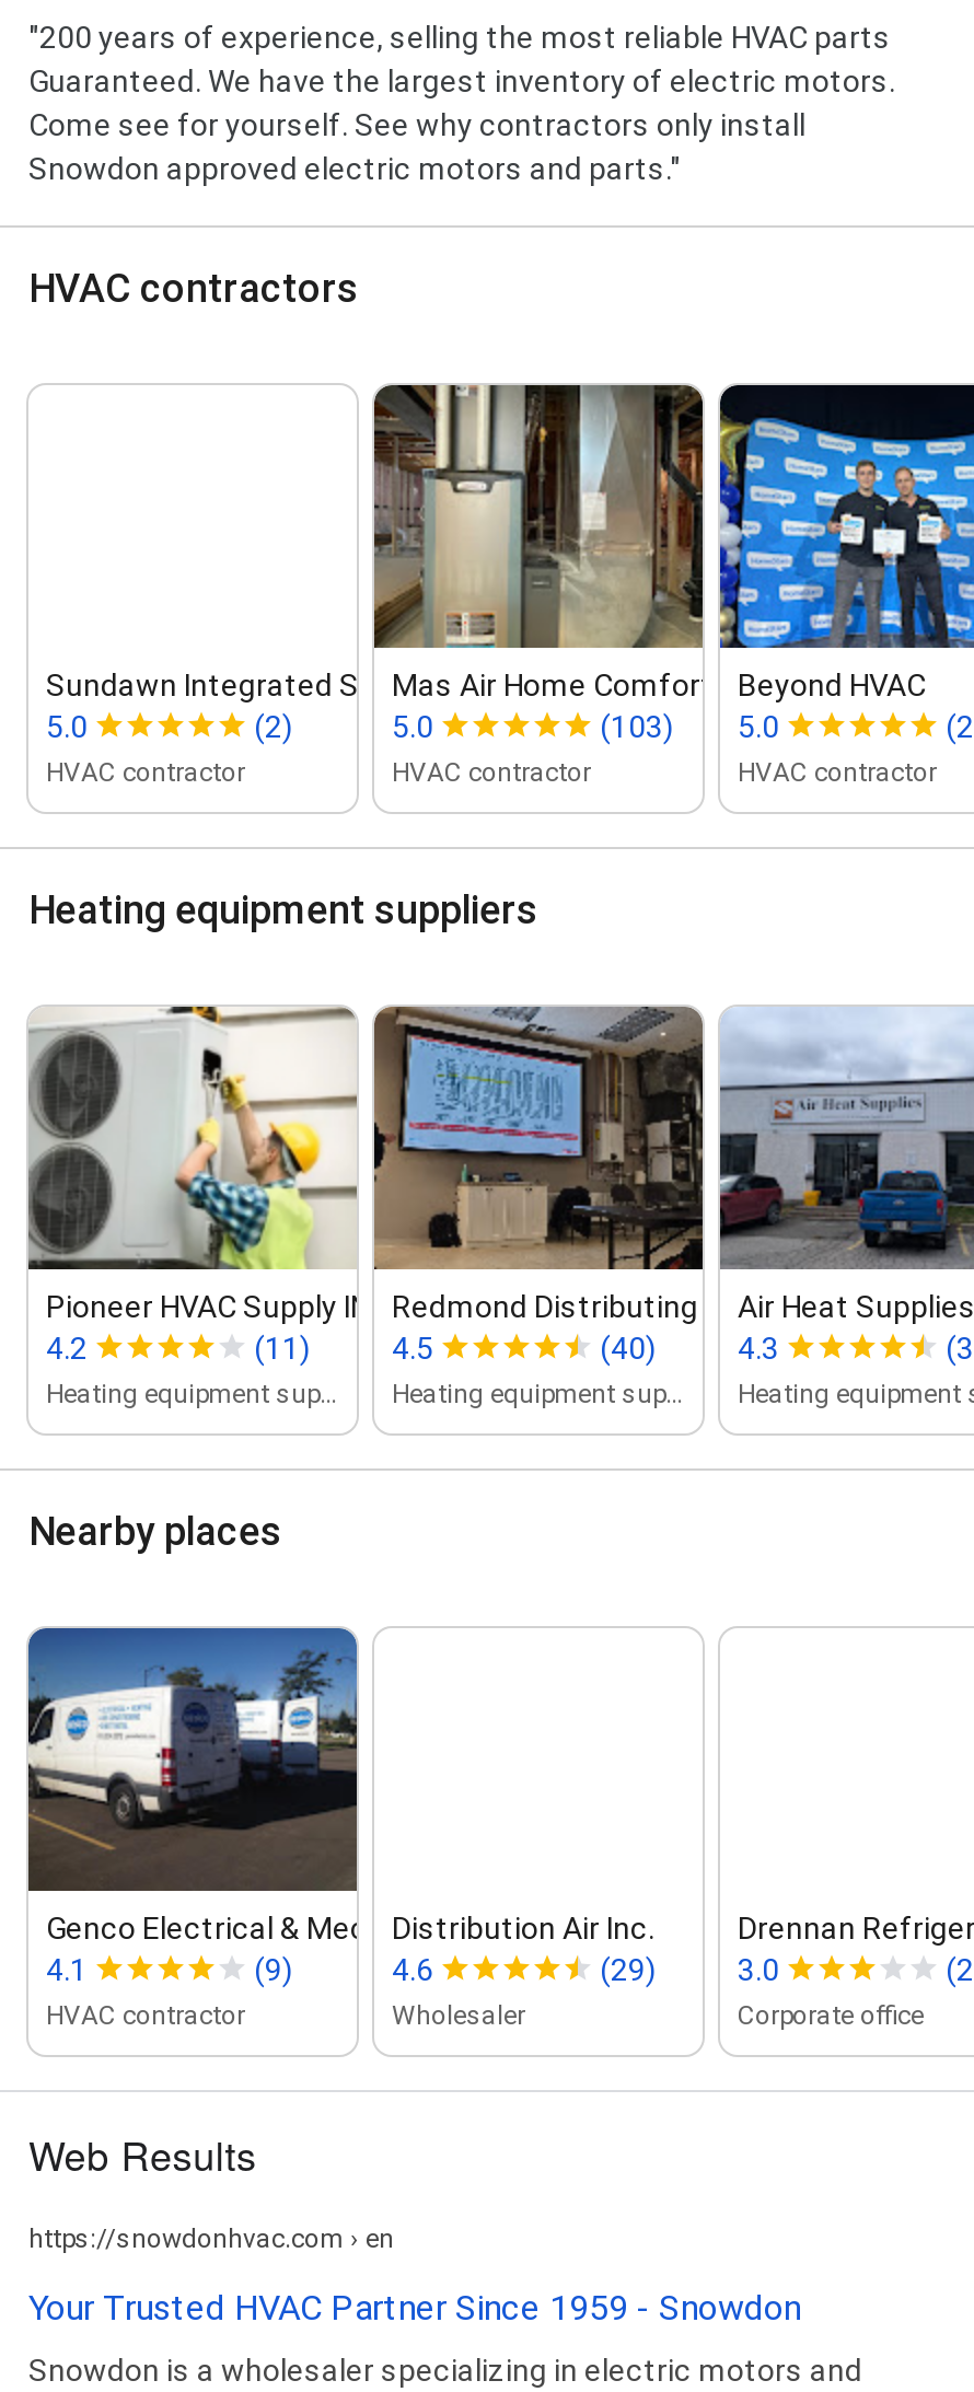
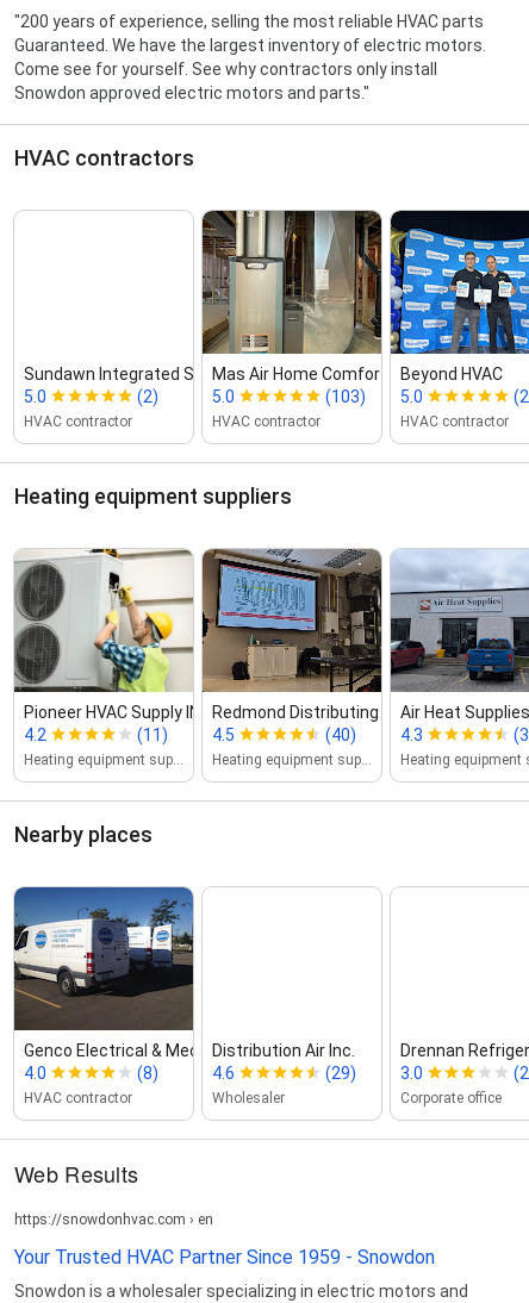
- 4.1
+ 4.0

- (9)
+ (8)
